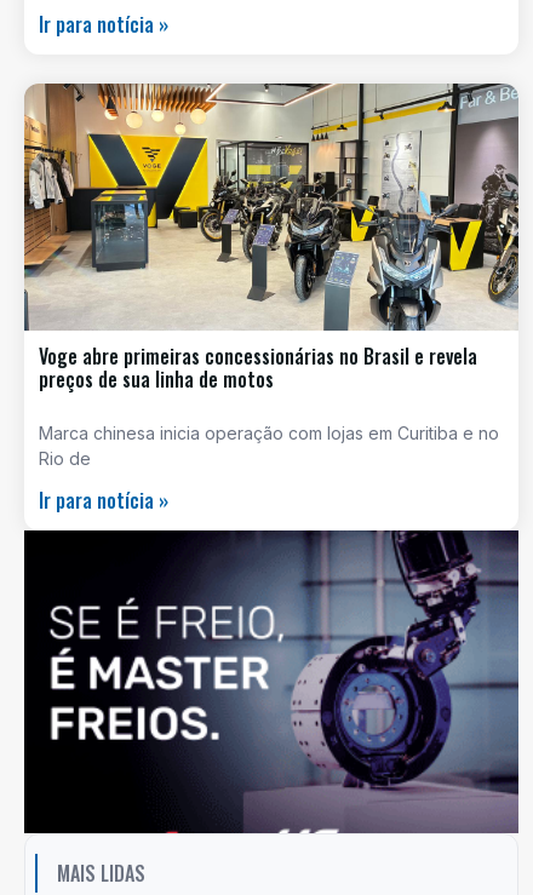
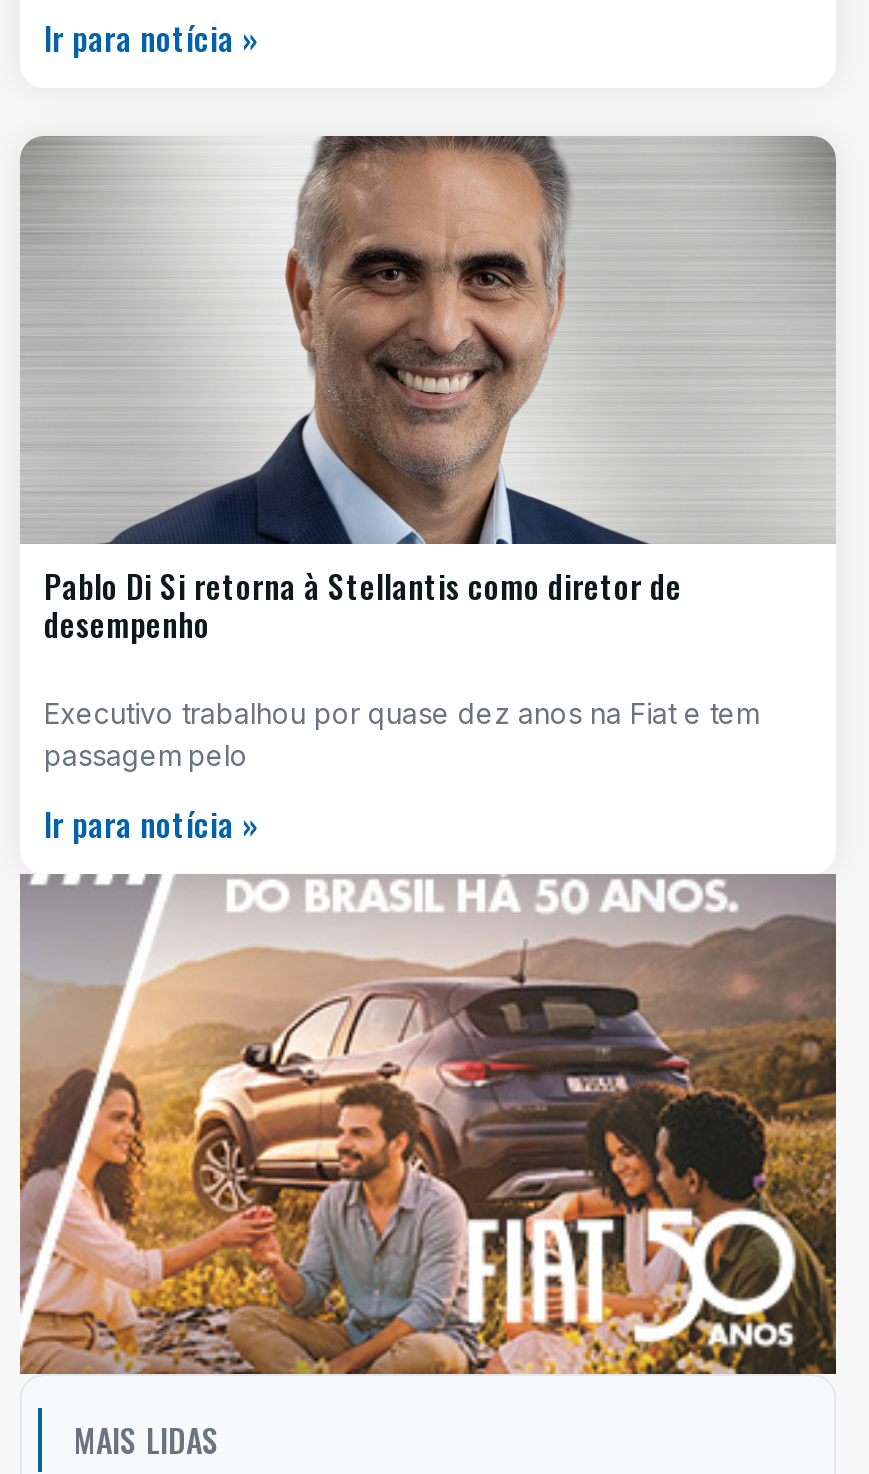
- [image]
- Voge abre primeiras concessionárias no Brasil e revela
- preços de sua linha de motos
+ [image]
+ Pablo Di Si retorna à Stellantis como diretor de
+ desempenho

- Marca chinesa inicia operação com lojas em Curitiba e no
- Rio de
+ Executivo trabalhou por quase dez anos na Fiat e tem
+ passagem pelo

- [image]
+ [image]
